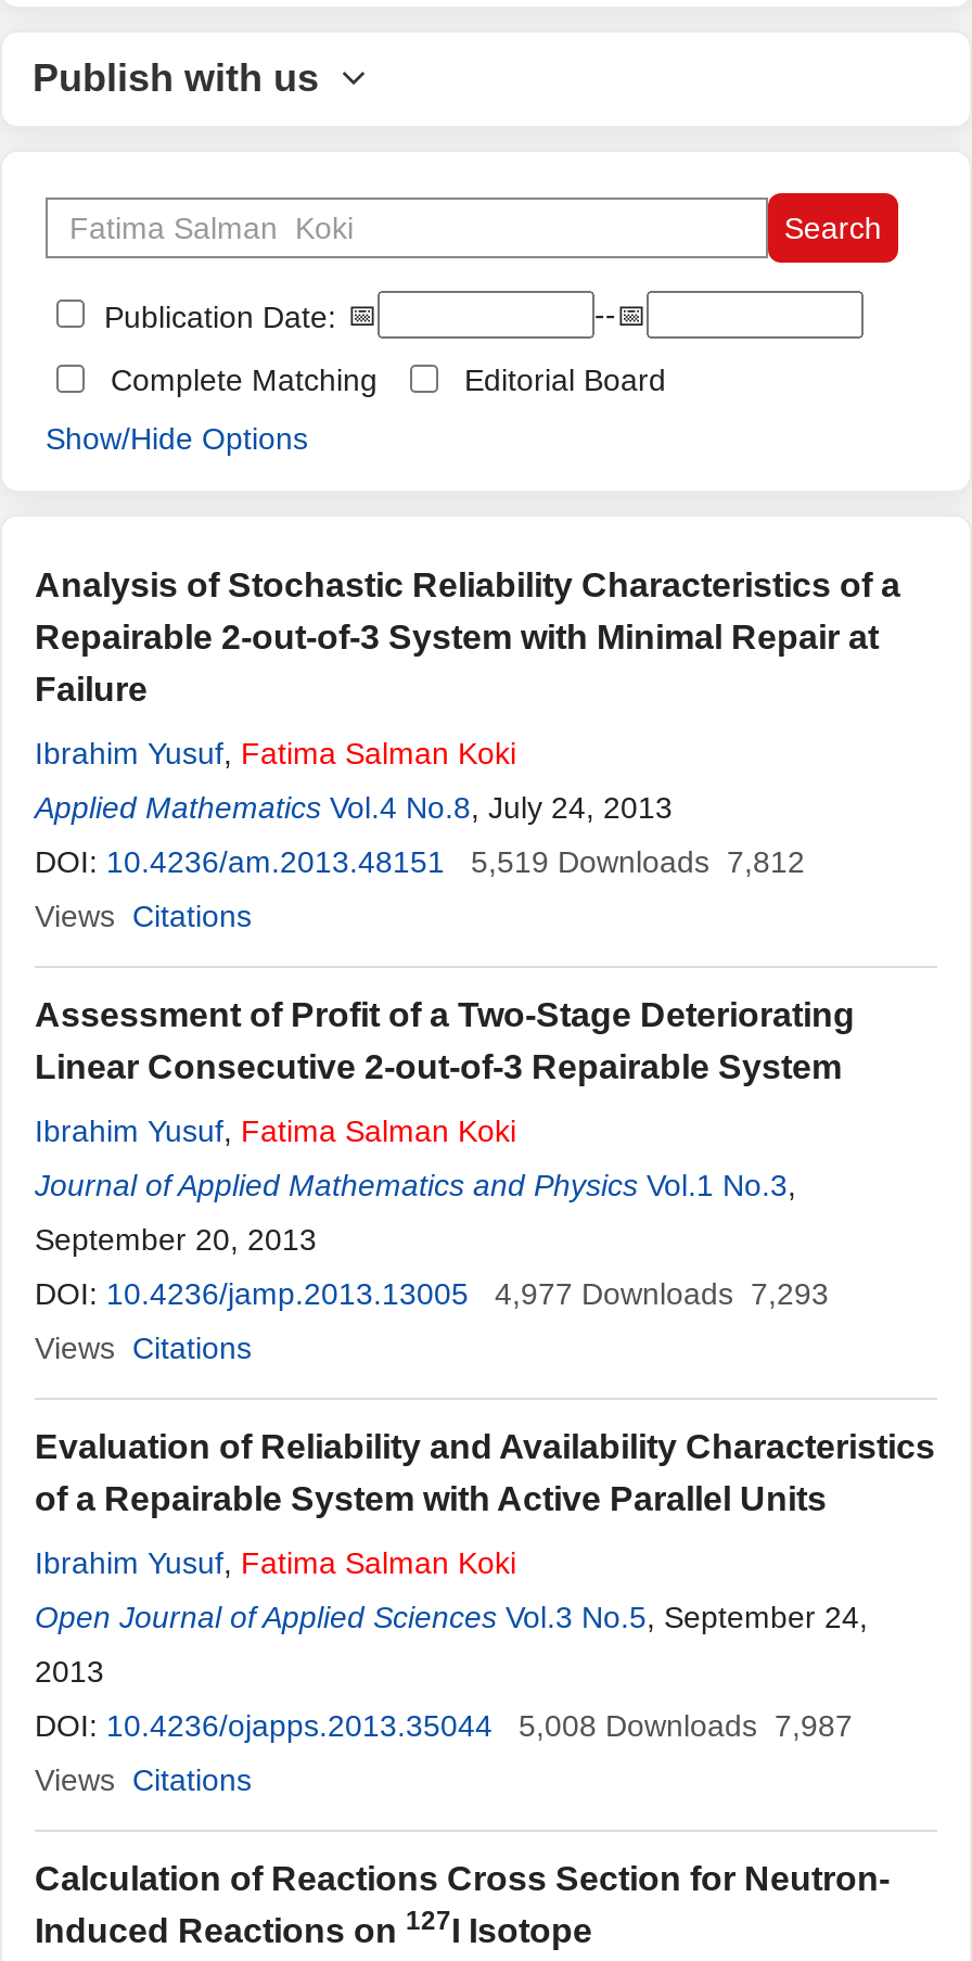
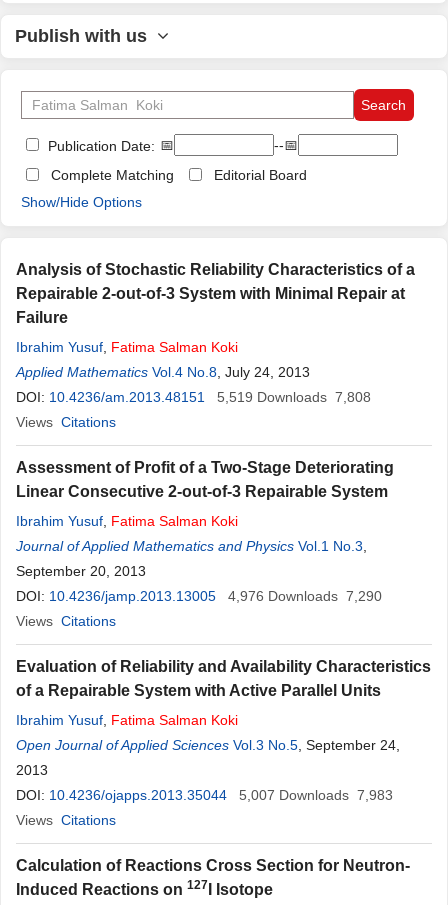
- DOI: 10.4236/am.2013.48151 5,519 Downloads 7,812
+ DOI: 10.4236/am.2013.48151 5,519 Downloads 7,808

- DOI: 10.4236/jamp.2013.13005 4,977 Downloads 7,293
+ DOI: 10.4236/jamp.2013.13005 4,976 Downloads 7,290

- DOI: 10.4236/ojapps.2013.35044 5,008 Downloads 7,987
+ DOI: 10.4236/ojapps.2013.35044 5,007 Downloads 7,983
